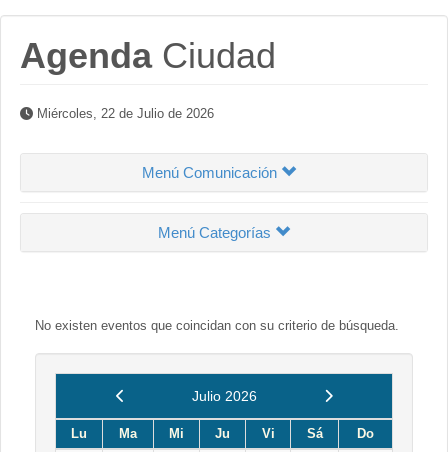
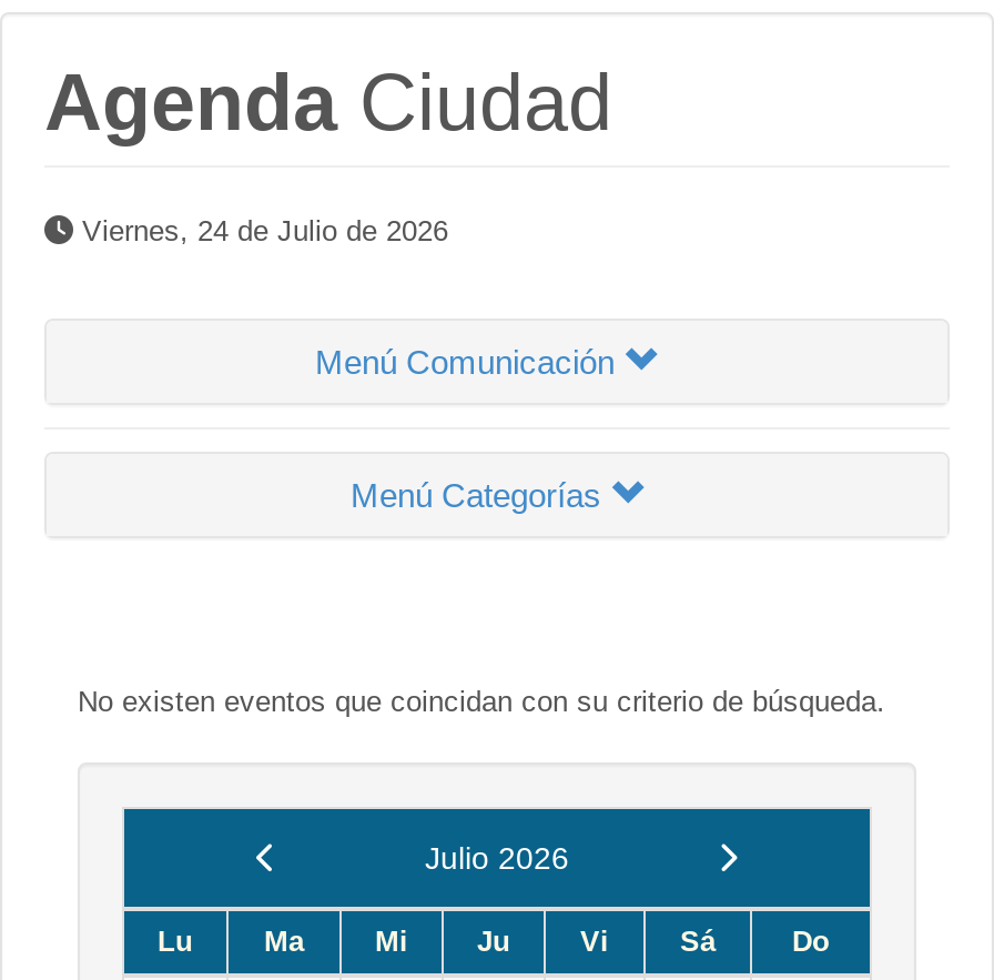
- Miércoles, 22 de Julio de 2026
+ Viernes, 24 de Julio de 2026
